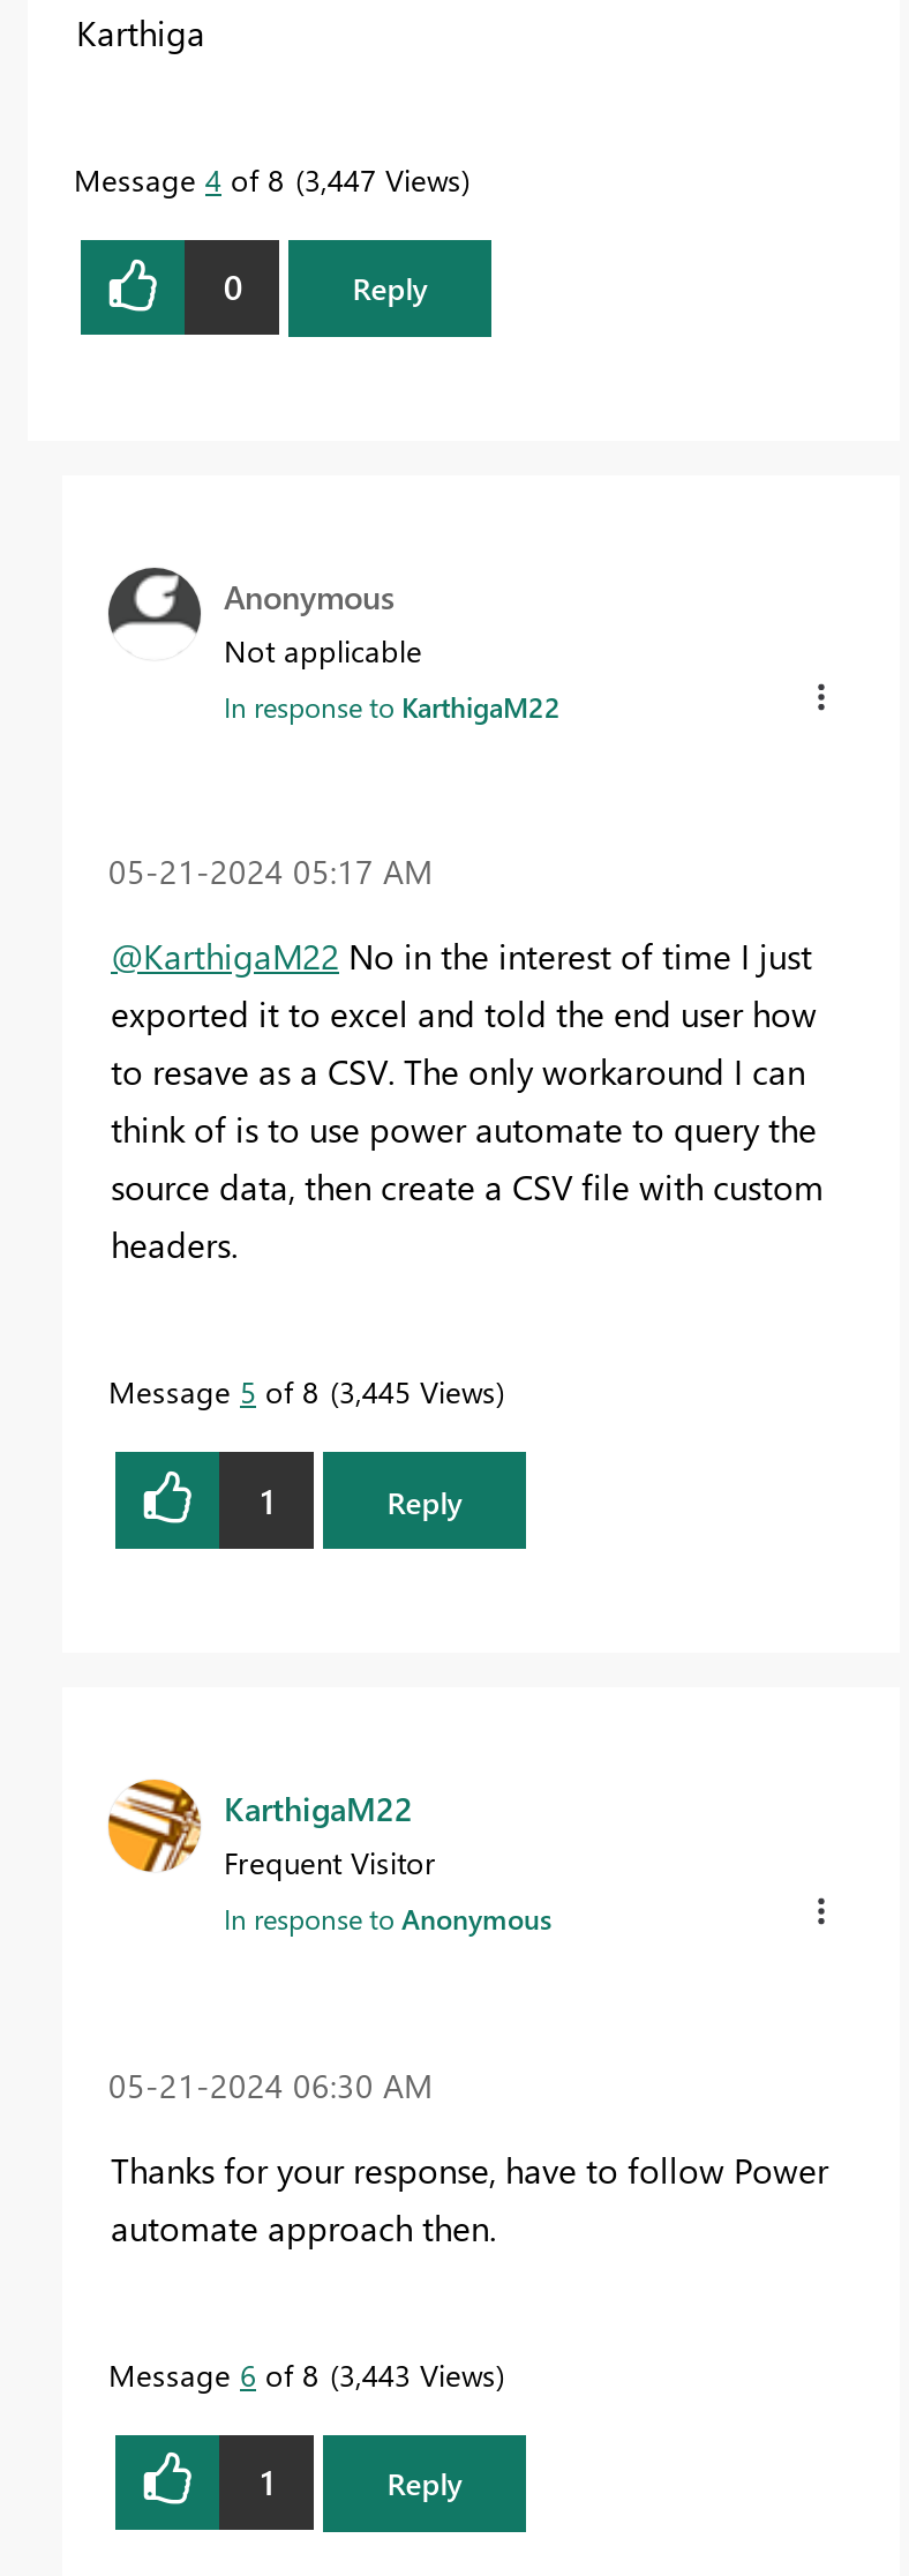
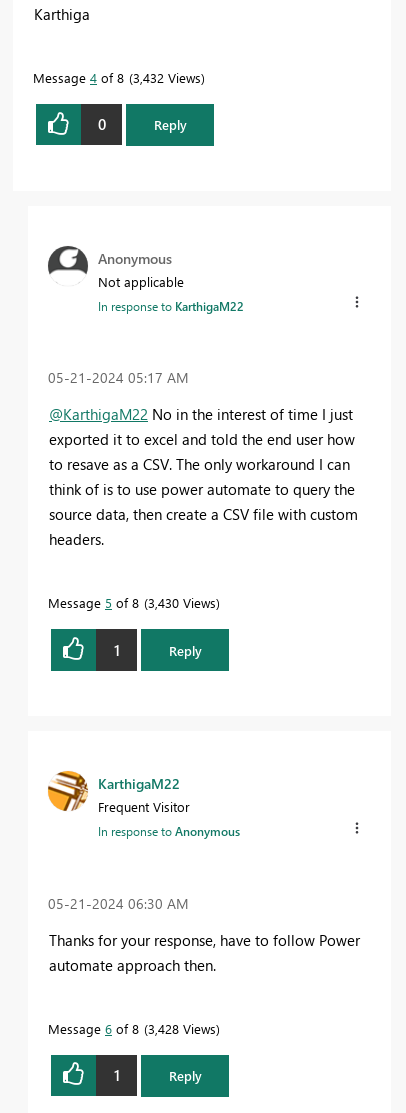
- Message 4 of 8 3,447 Views
+ Message 4 of 8 3,432 Views

- Message 5 of 8 3,445 Views
+ Message 5 of 8 3,430 Views

- Message 6 of 8 3,443 Views
+ Message 6 of 8 3,428 Views
